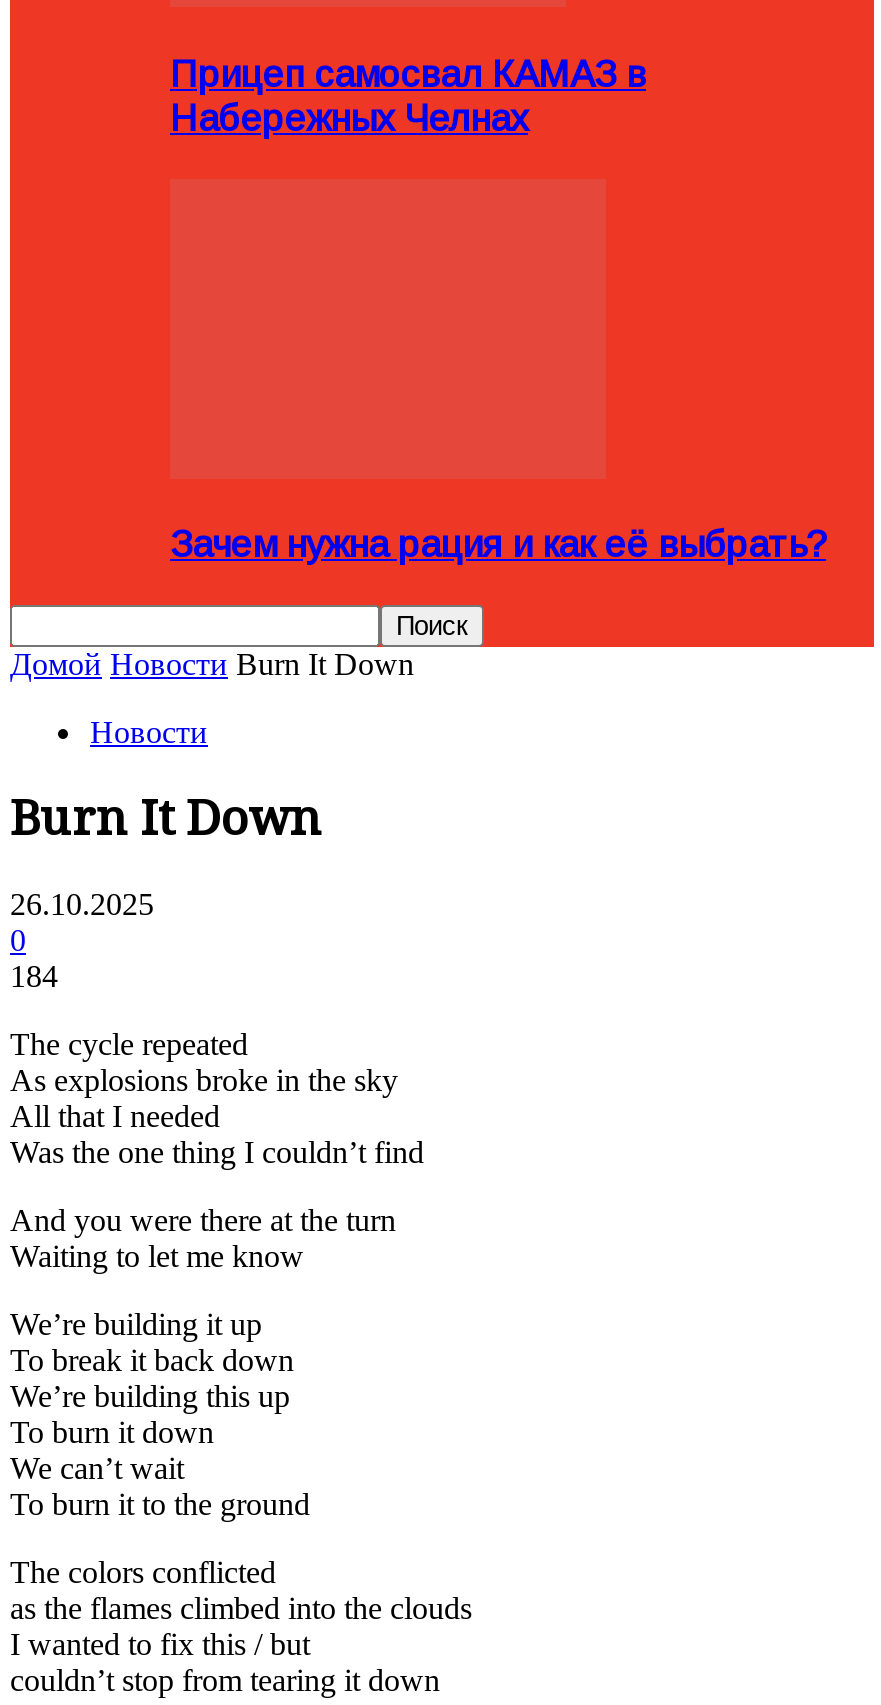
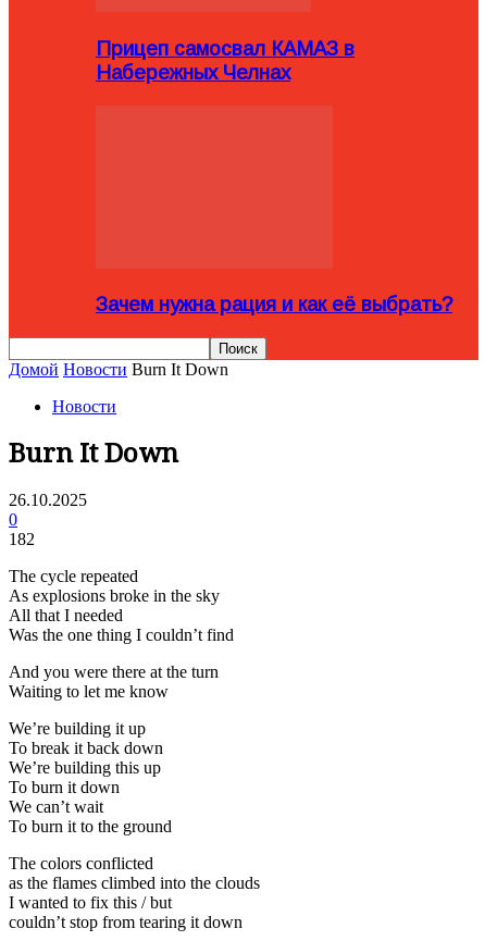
- 184
+ 182
